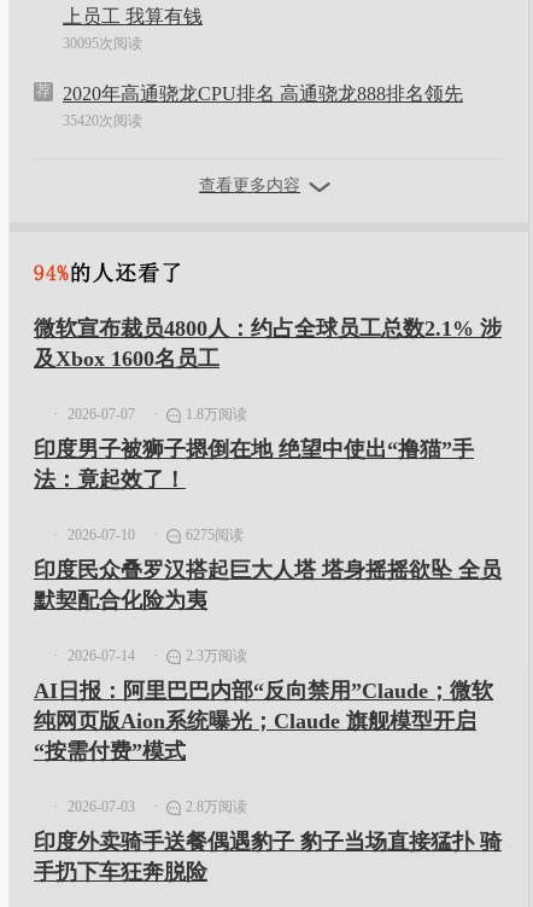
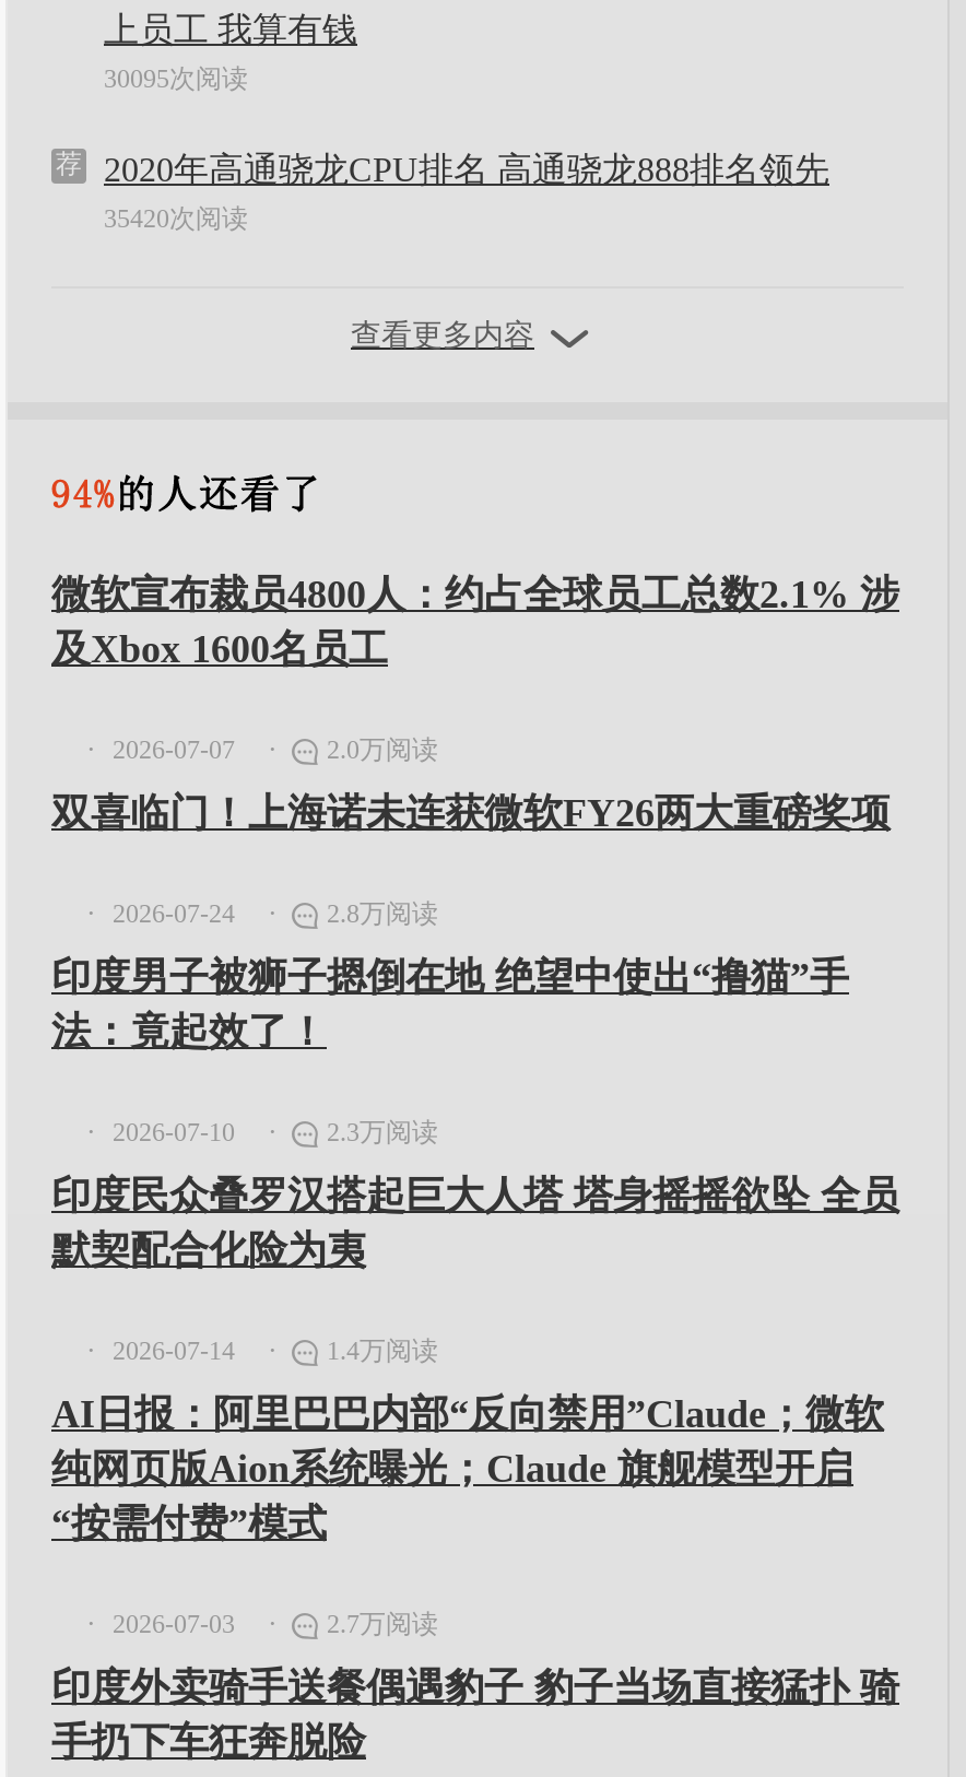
- 1.8万阅读
+ 2.0万阅读
+ 双喜临门！上海诺未连获微软FY26两大重磅奖项
+ 2026-07-24
+ 2.8万阅读

- 6275阅读
+ 2.3万阅读

- 2.3万阅读
+ 1.4万阅读

- 2.8万阅读
+ 2.7万阅读
